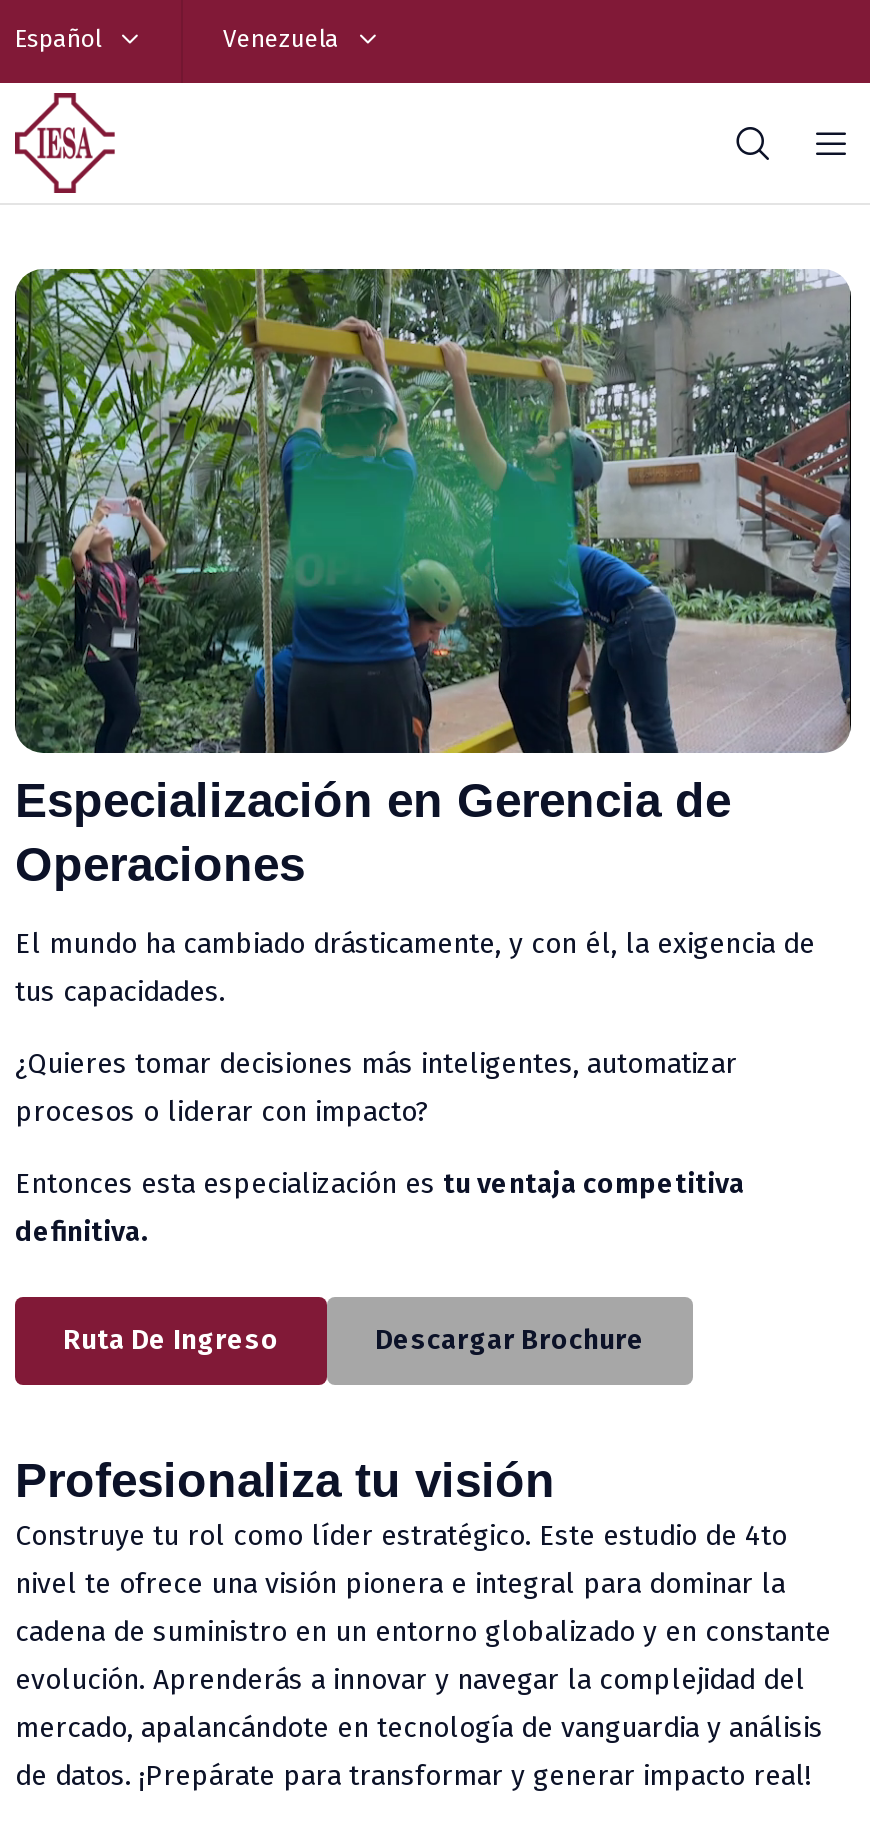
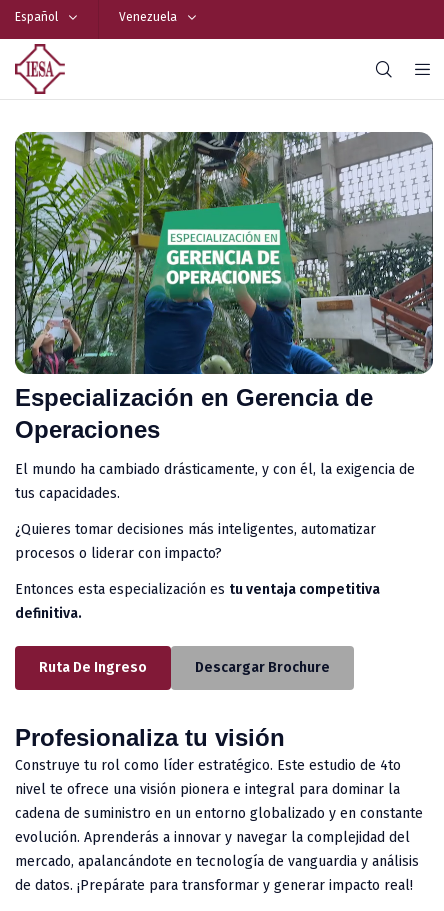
- [image]
+ [image]
